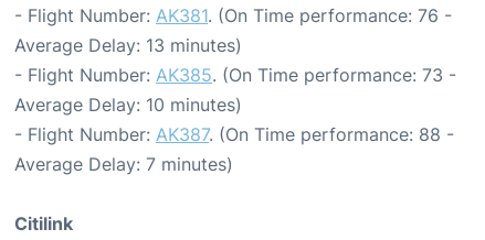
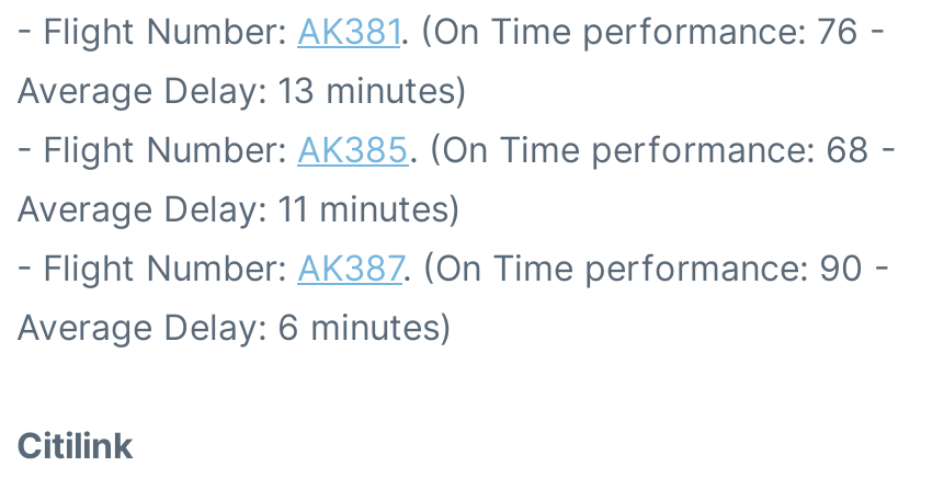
- - Flight Number: AK385. (On Time performance: 73 -
+ - Flight Number: AK385. (On Time performance: 68 -

- Average Delay: 10 minutes)
+ Average Delay: 11 minutes)

- - Flight Number: AK387. (On Time performance: 88 -
+ - Flight Number: AK387. (On Time performance: 90 -

- Average Delay: 7 minutes)
+ Average Delay: 6 minutes)
